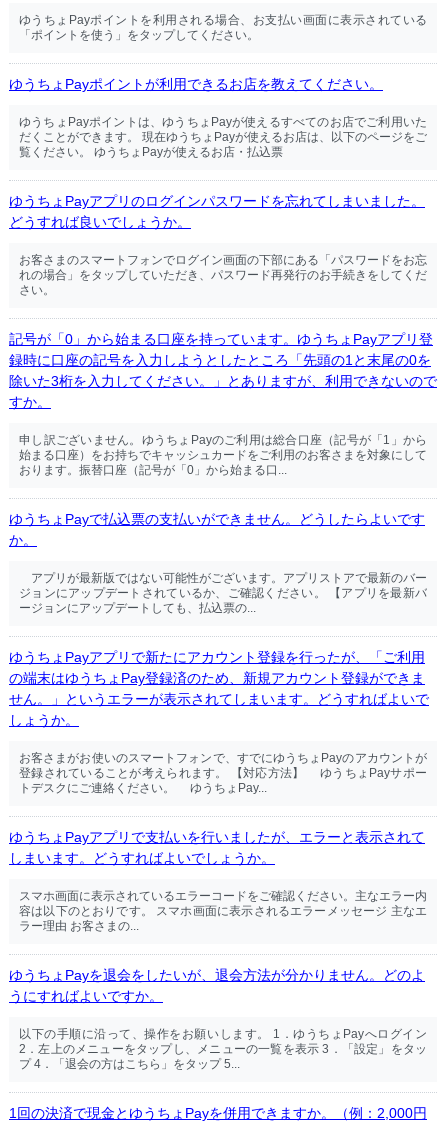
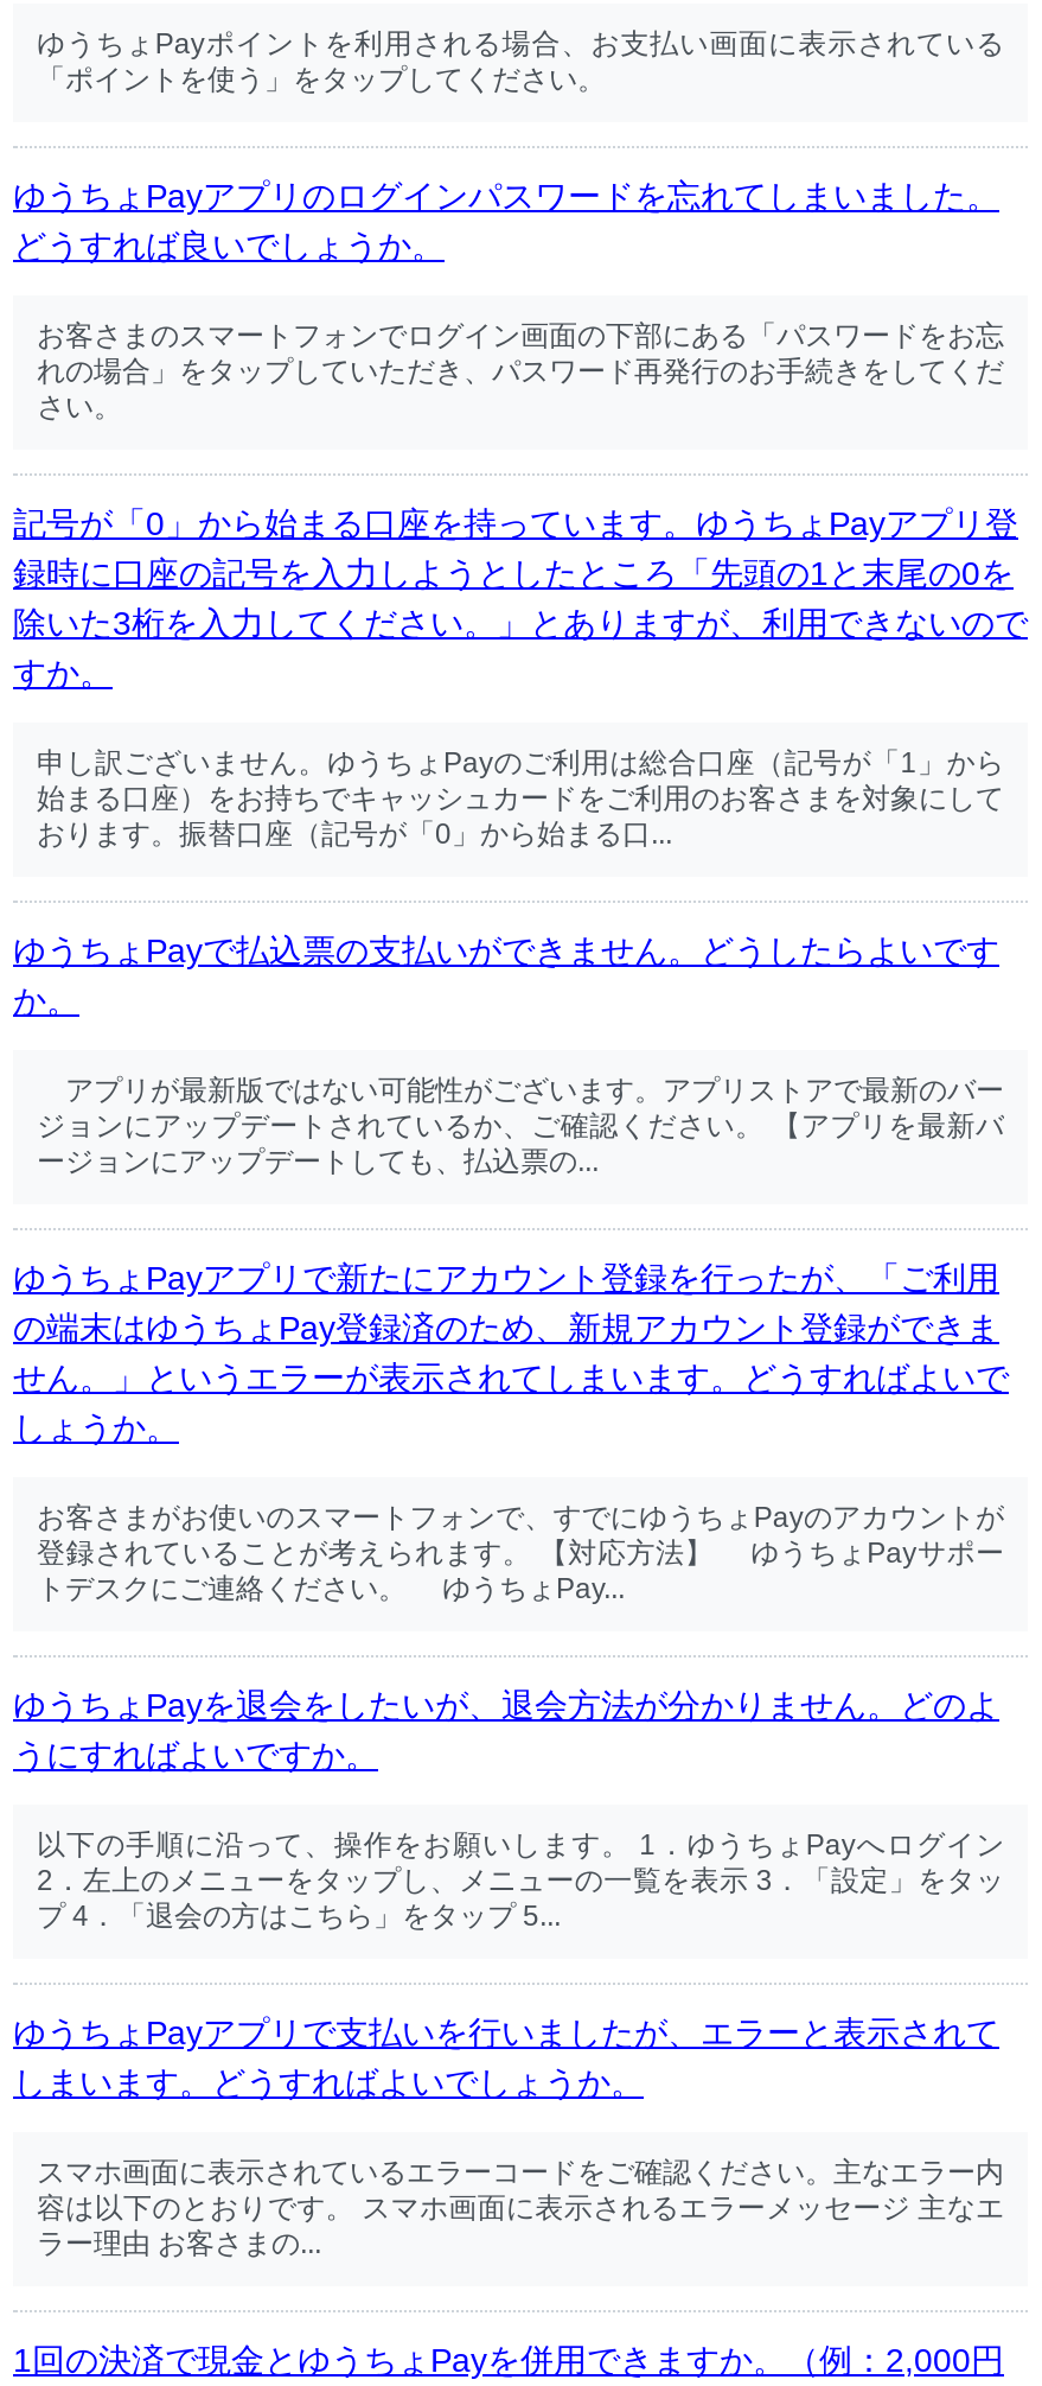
- ゆうちょPayポイントが利用できるお店を教えてください。
- ゆうちょPayポイントは、ゆうちょPayが使えるすべてのお店でご利用いた
- だくことができます。 現在ゆうちょPayが使えるお店は、以下のページをご
- 覧ください。 ゆうちょPayが使えるお店・払込票

moved down: ゆうちょPayアプリで支払いを行いましたが、エラーと表示されて | スマホ画面に表示されているエラーコードをご確認ください。主なエラー内 | 容は以下のとおりです。 スマホ画面に表示されるエラーメッセージ 主なエ | ラー理由 お客さまの...

moved up: ゆうちょPayを退会をしたいが、退会方法が分かりません。どのよ | うにすればよいですか。 | 以下の手順に沿って、操作をお願いします。 1．ゆうちょPayへログイン | 2．左上のメニューをタップし、メニューの一覧を表示 3．「設定」をタッ | プ 4．「退会の方はこちら」をタップ 5...
